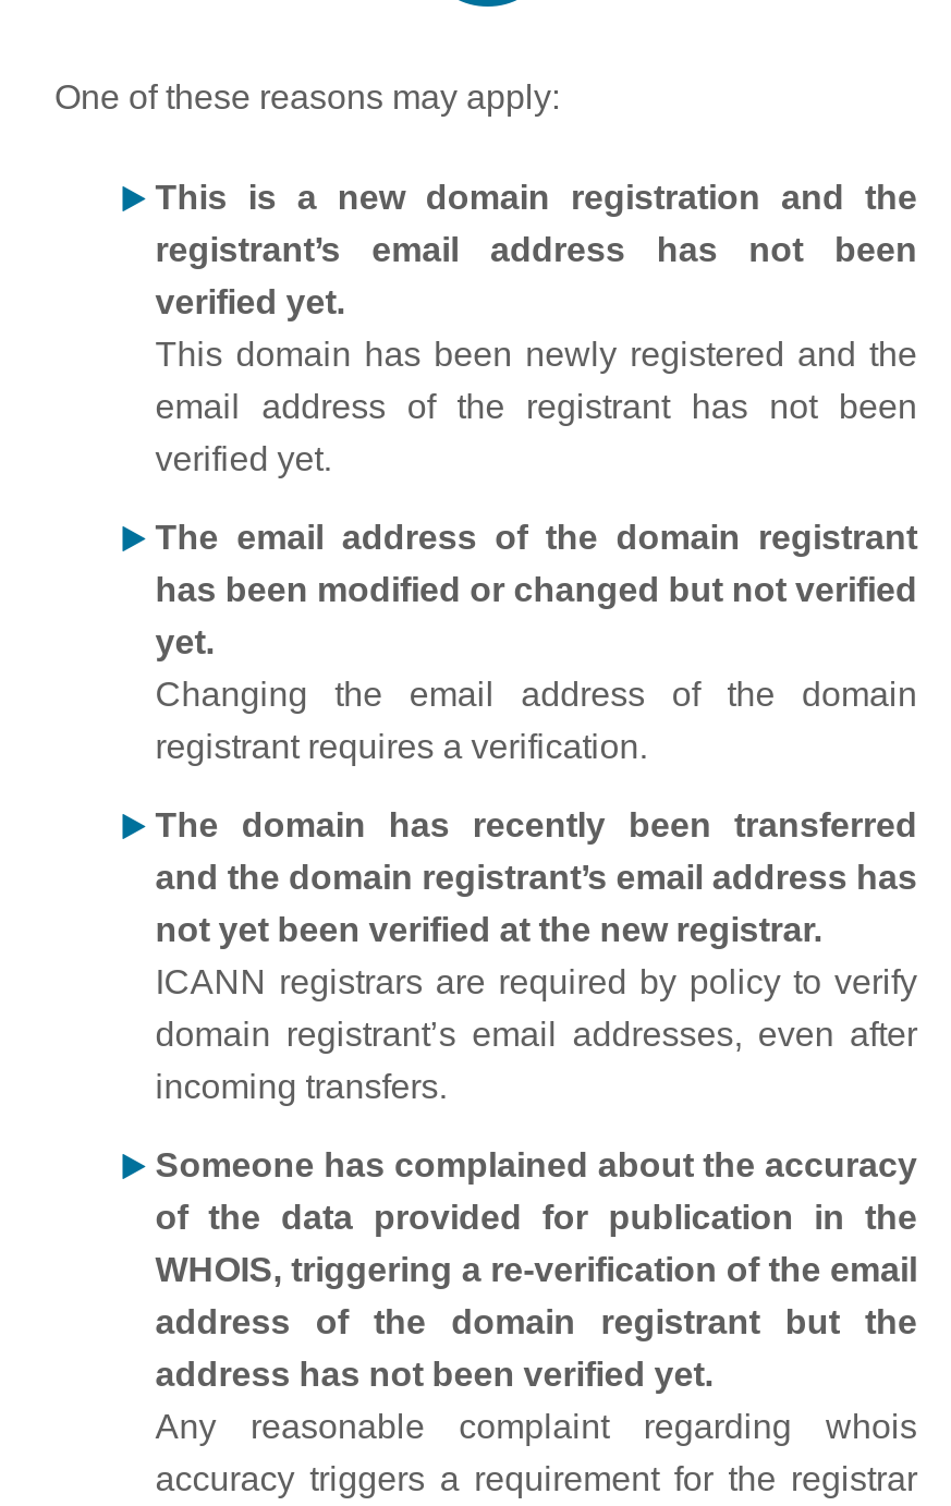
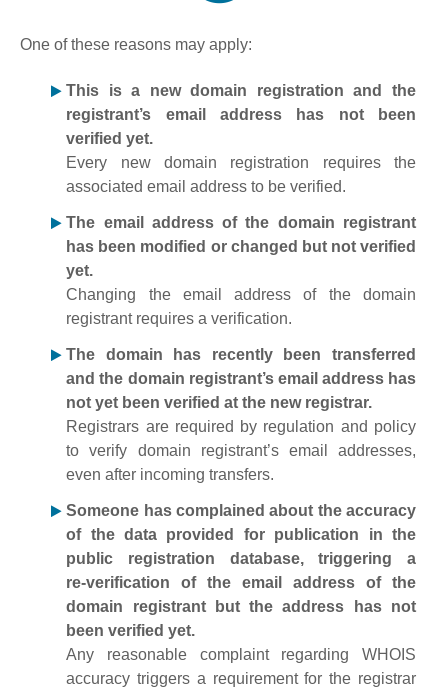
- This domain has been newly registered and the
- email address of the registrant has not been
- verified yet.
+ Every new domain registration requires the
+ associated email address to be verified.

moved up: The email address of the domain registrant | has been modified or changed but not verified | yet. | Changing the email address of the domain | registrant requires a verification. | The domain has recently been transferred | and the domain registrant’s email address has | not yet been verified at the new registrar.

- ICANN registrars are required by policy to verify
- domain registrant’s email addresses, even after
- incoming transfers.
+ Registrars are required by regulation and policy
+ to verify domain registrant’s email addresses,
+ even after incoming transfers.

moved up: Someone has complained about the accuracy | of the data provided for publication in the

- WHOIS, triggering a re-verification of the email
- address of the domain registrant but the
- address has not been verified yet.
- Any reasonable complaint regarding whois
+ public registration database, triggering a
+ re‑verification of the email address of the
+ domain registrant but the address has not
+ been verified yet.
+ Any reasonable complaint regarding WHOIS
